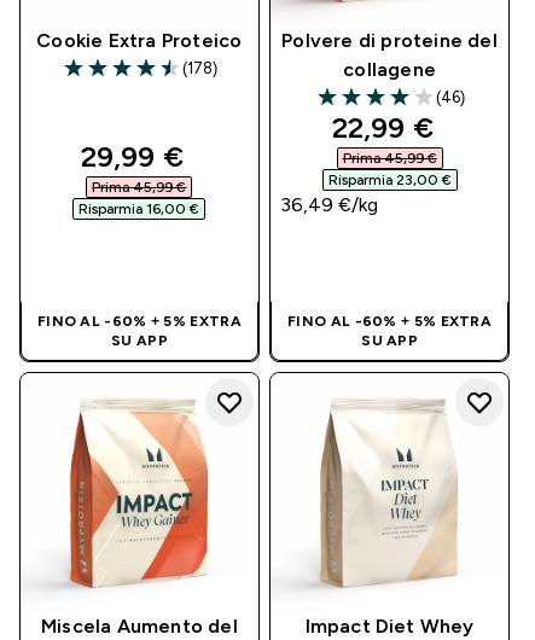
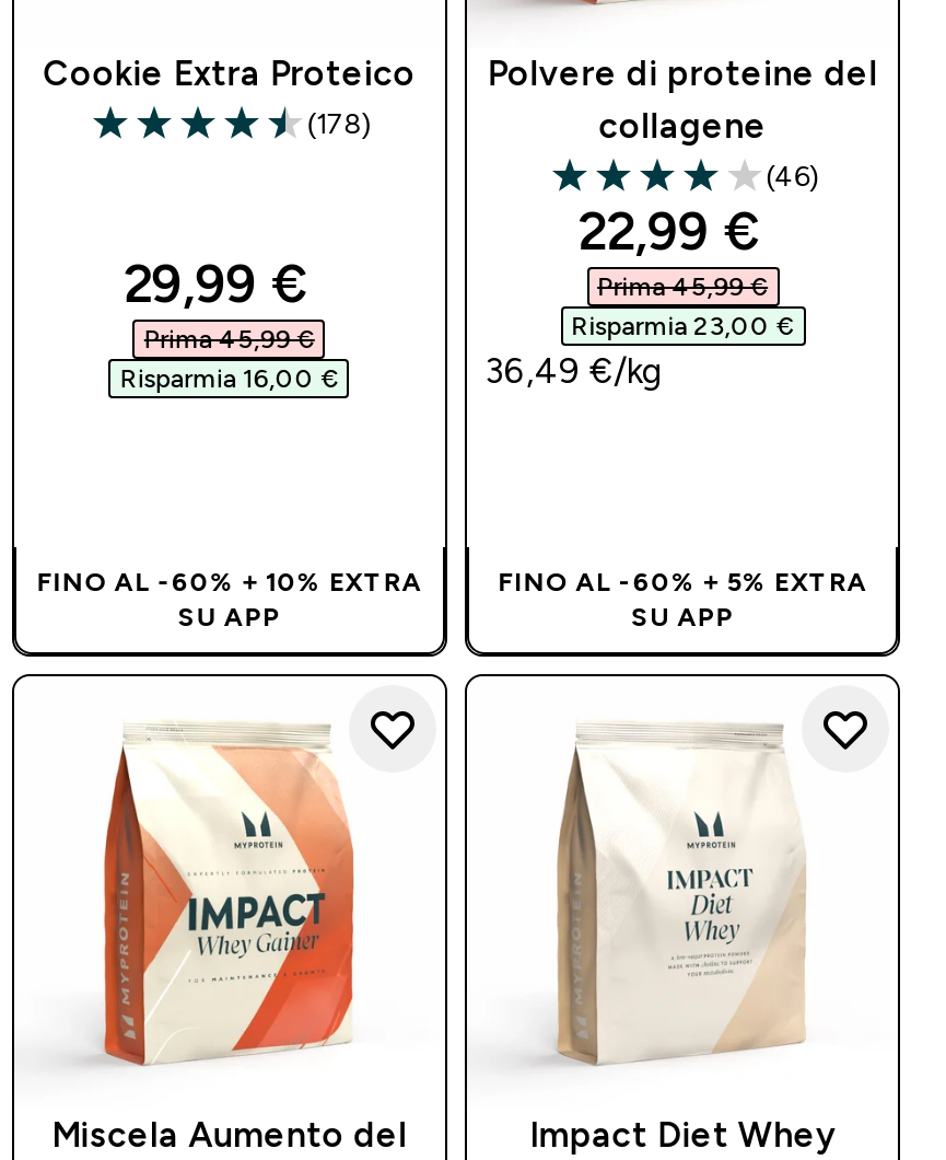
- FINO AL -60% + 5% EXTRA
+ FINO AL -60% + 10% EXTRA
